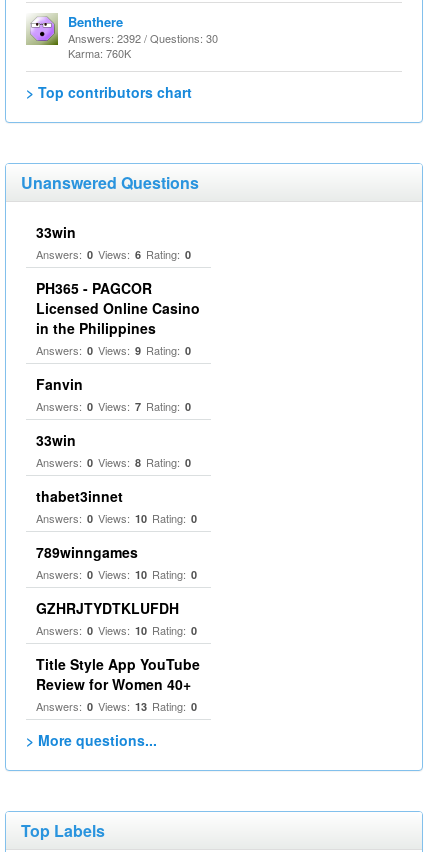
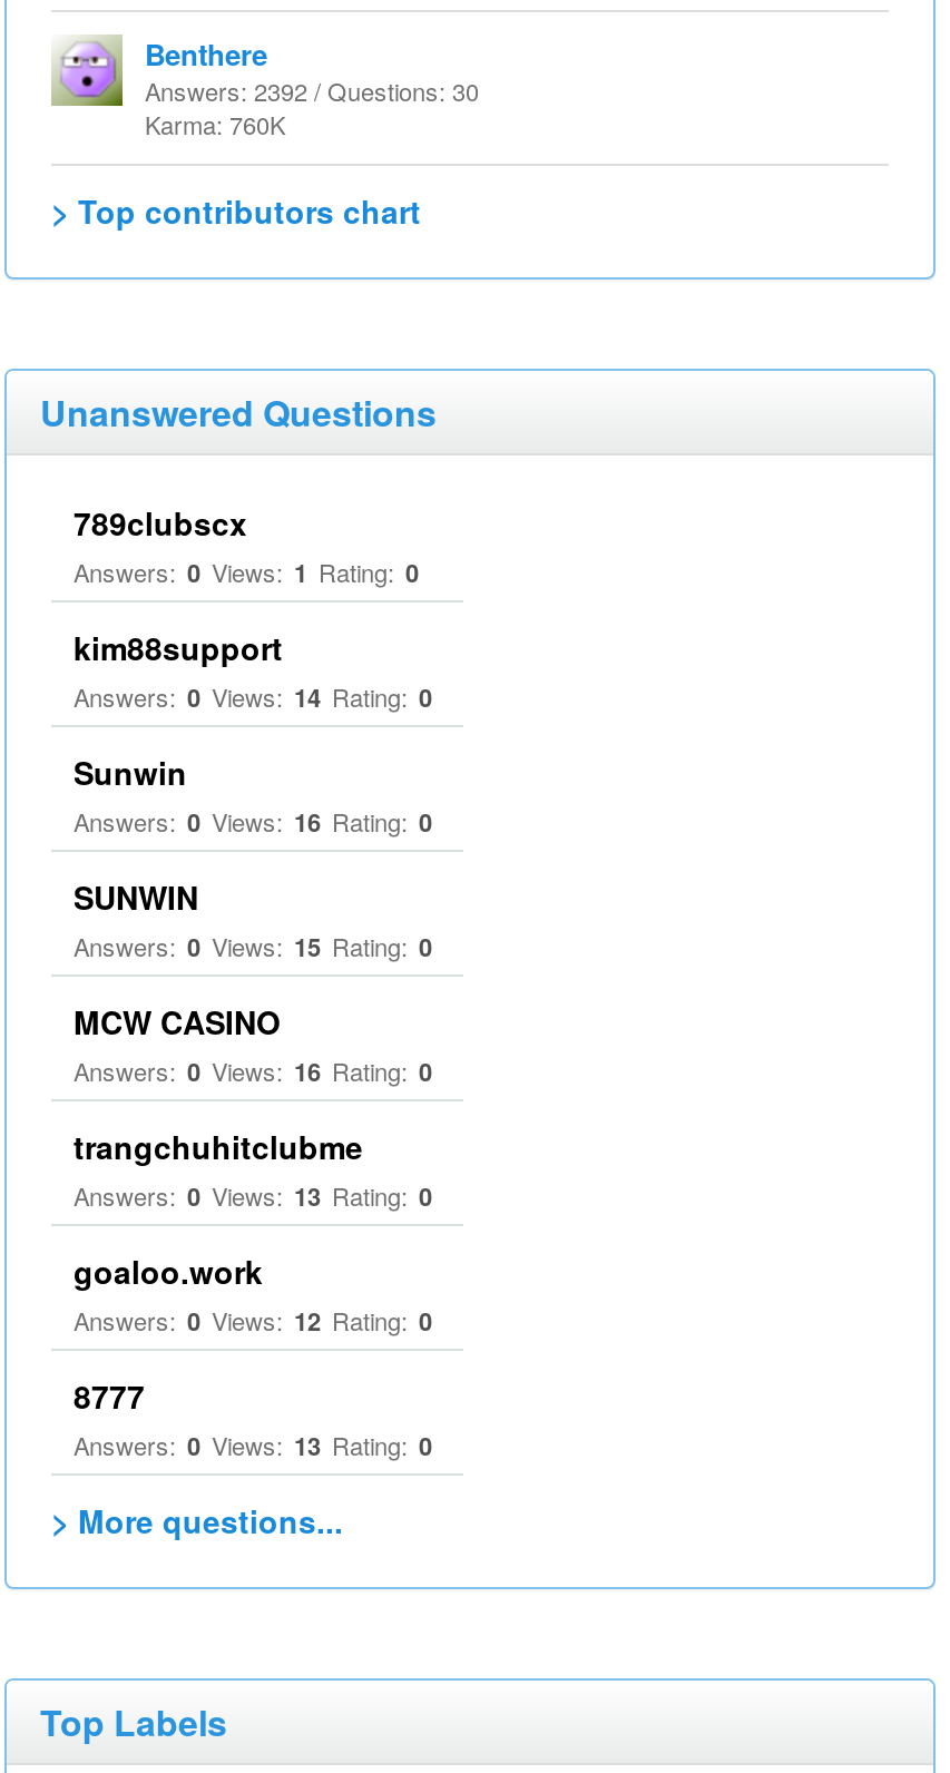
- 33win
- Answers: 0 Views: 6 Rating: 0
+ 789clubscx
+ Answers: 0 Views: 1 Rating: 0

- PH365 - PAGCOR
- Licensed Online Casino
- in the Philippines
- Answers: 0 Views: 9 Rating: 0
+ kim88support
+ Answers: 0 Views: 14 Rating: 0

- Fanvin
- Answers: 0 Views: 7 Rating: 0
+ Sunwin
+ Answers: 0 Views: 16 Rating: 0

- 33win
- Answers: 0 Views: 8 Rating: 0
+ SUNWIN
+ Answers: 0 Views: 15 Rating: 0

- thabet3innet
- Answers: 0 Views: 10 Rating: 0
+ MCW CASINO
+ Answers: 0 Views: 16 Rating: 0

- 789winngames
- Answers: 0 Views: 10 Rating: 0
+ trangchuhitclubme
+ Answers: 0 Views: 13 Rating: 0

- GZHRJTYDTKLUFDH
- Answers: 0 Views: 10 Rating: 0
+ goaloo.work
+ Answers: 0 Views: 12 Rating: 0

- Title Style App YouTube
- Review for Women 40+
+ 8777
